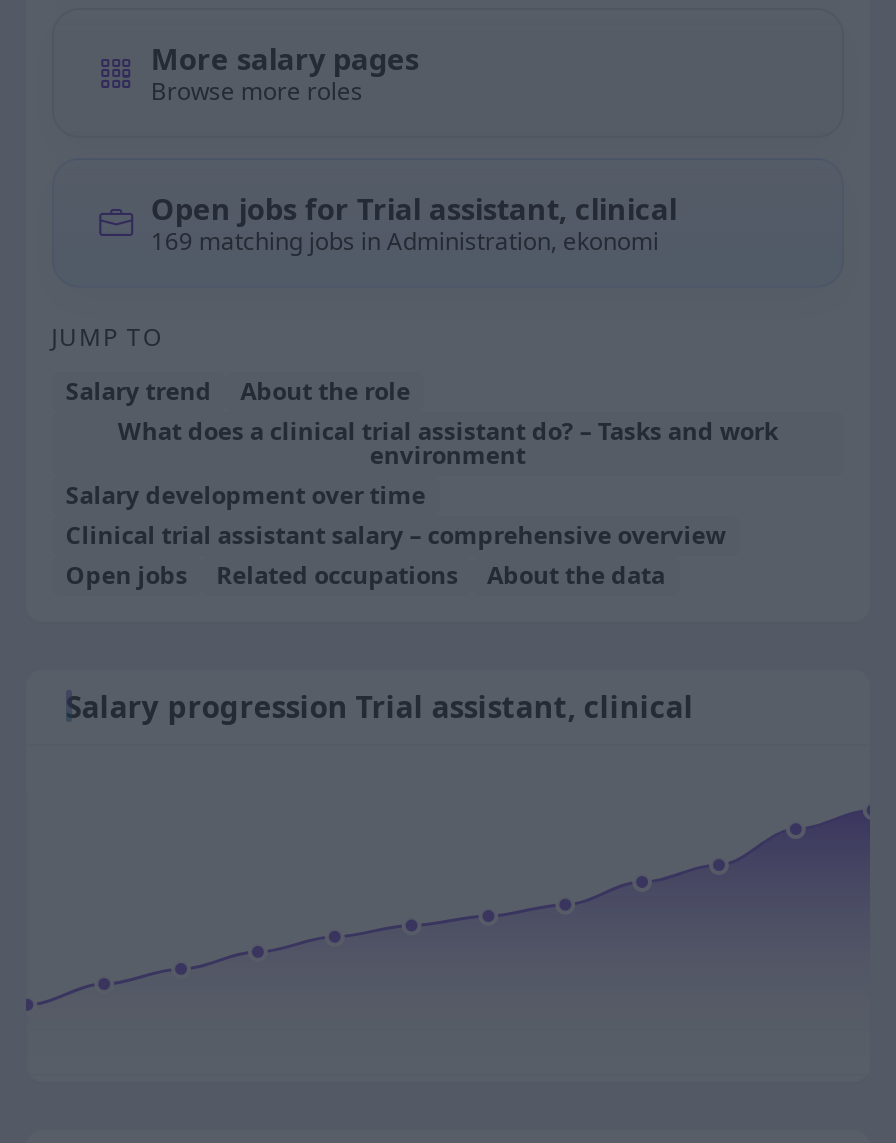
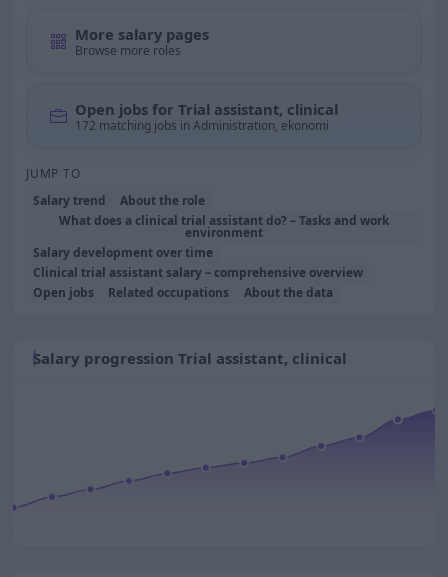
- 169 matching jobs in Administration, ekonomi
+ 172 matching jobs in Administration, ekonomi
